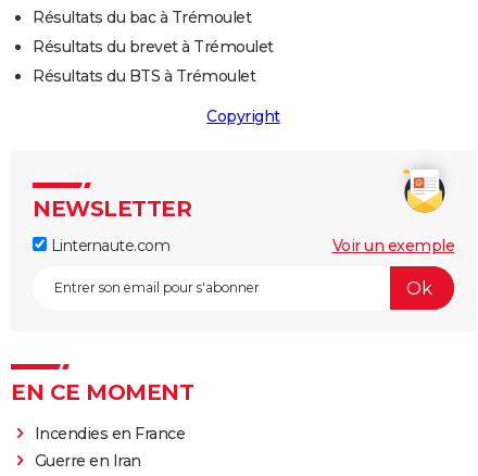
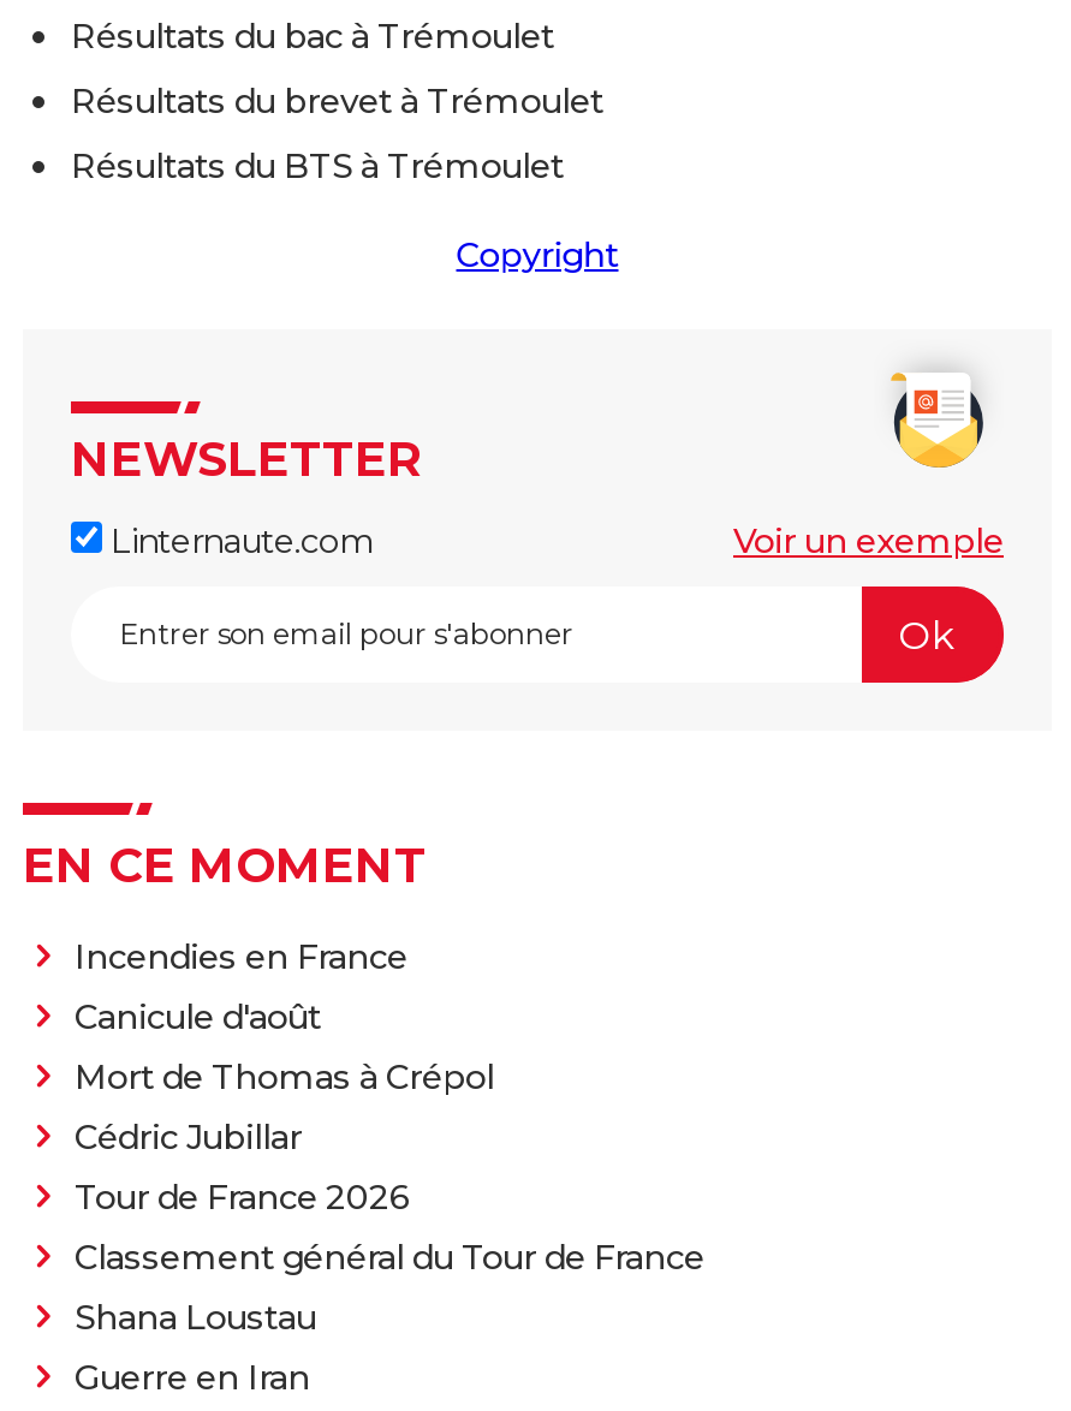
+ Canicule d'août
+ Mort de Thomas à Crépol
+ Cédric Jubillar
+ Tour de France 2026
+ Classement général du Tour de France
+ Shana Loustau
